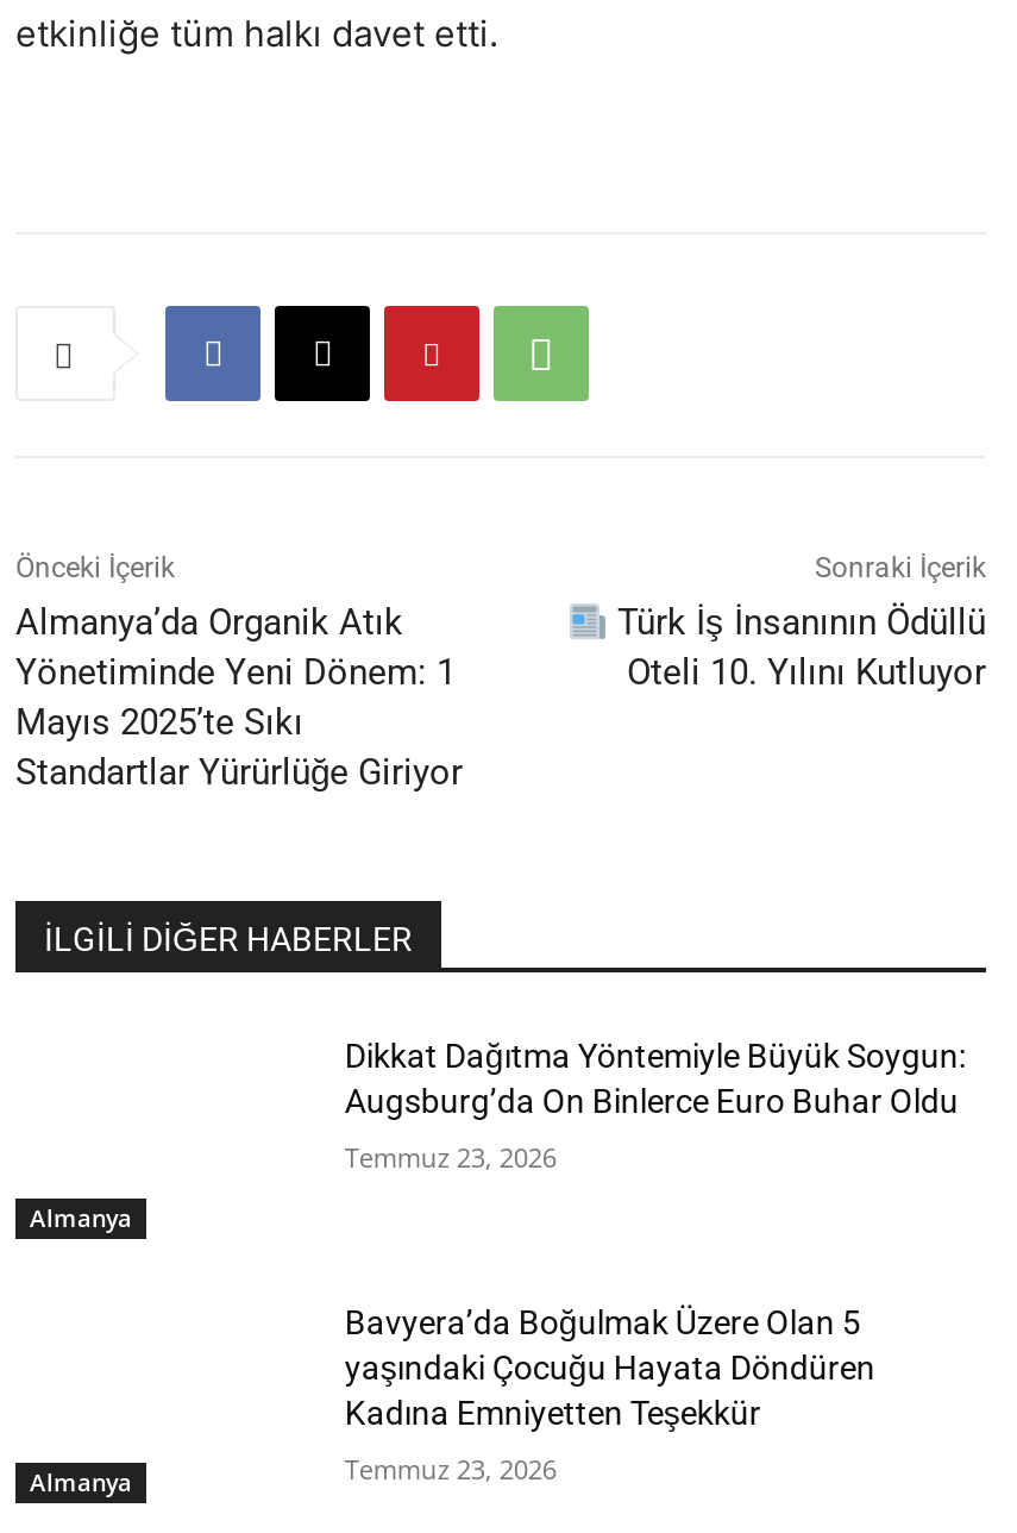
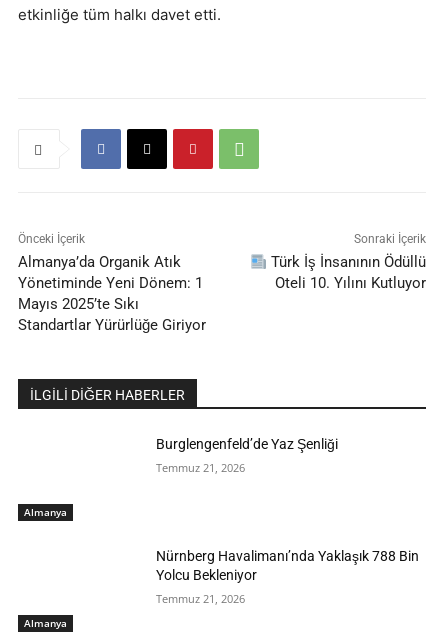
- Dikkat Dağıtma Yöntemiyle Büyük Soygun:
- Augsburg’da On Binlerce Euro Buhar Oldu
+ Burglengenfeld’de Yaz Şenliği

- Temmuz 23, 2026
+ Temmuz 21, 2026

- Bavyera’da Boğulmak Üzere Olan 5
- yaşındaki Çocuğu Hayata Döndüren
- Kadına Emniyetten Teşekkür
+ Nürnberg Havalimanı’nda Yaklaşık 788 Bin
+ Yolcu Bekleniyor

- Temmuz 23, 2026
+ Temmuz 21, 2026
